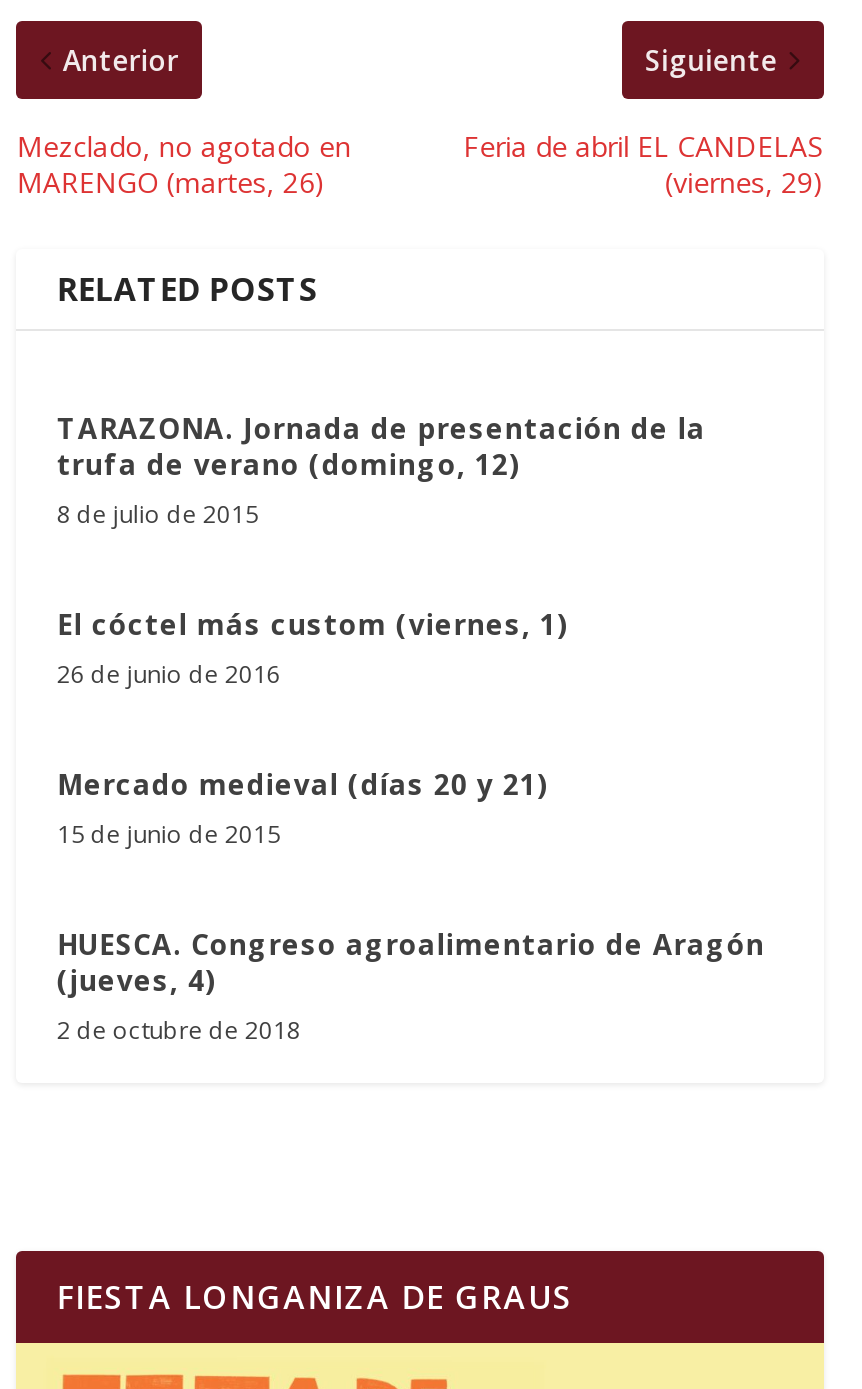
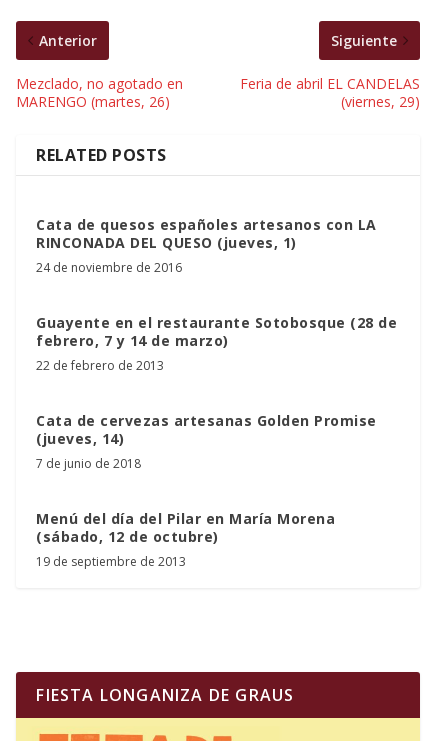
- TARAZONA. Jornada de presentación de la
- trufa de verano (domingo, 12)
- 8 de julio de 2015
+ Cata de quesos españoles artesanos con LA
+ RINCONADA DEL QUESO (jueves, 1)
+ 24 de noviembre de 2016

- El cóctel más custom (viernes, 1)
- 26 de junio de 2016
+ Guayente en el restaurante Sotobosque (28 de
+ febrero, 7 y 14 de marzo)
+ 22 de febrero de 2013

- Mercado medieval (días 20 y 21)
- 15 de junio de 2015
+ Cata de cervezas artesanas Golden Promise
+ (jueves, 14)
+ 7 de junio de 2018

- HUESCA. Congreso agroalimentario de Aragón
- (jueves, 4)
- 2 de octubre de 2018
+ Menú del día del Pilar en María Morena
+ (sábado, 12 de octubre)
+ 19 de septiembre de 2013
